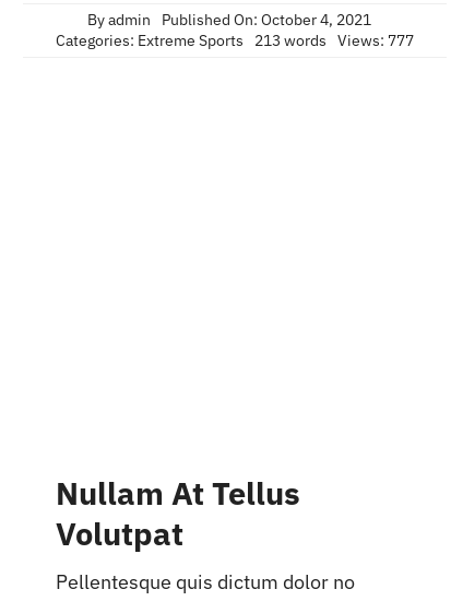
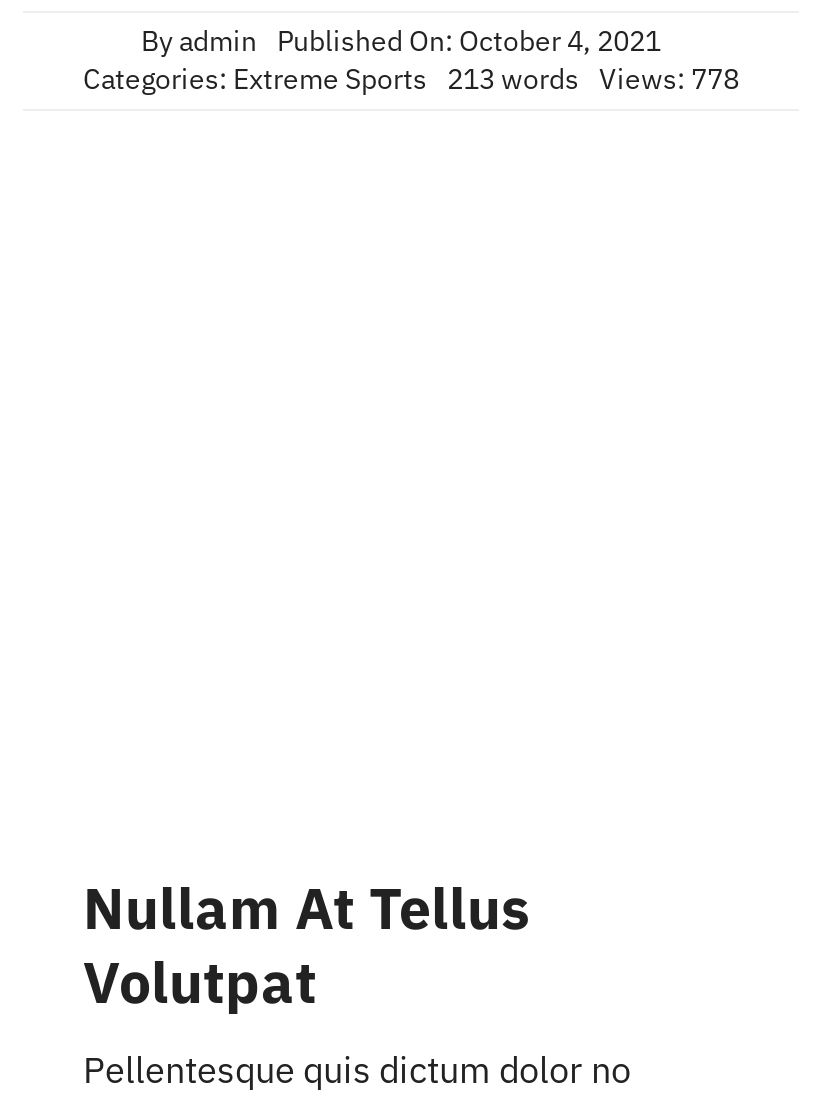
- Categories: Extreme Sports 213 words Views: 777
+ Categories: Extreme Sports 213 words Views: 778
